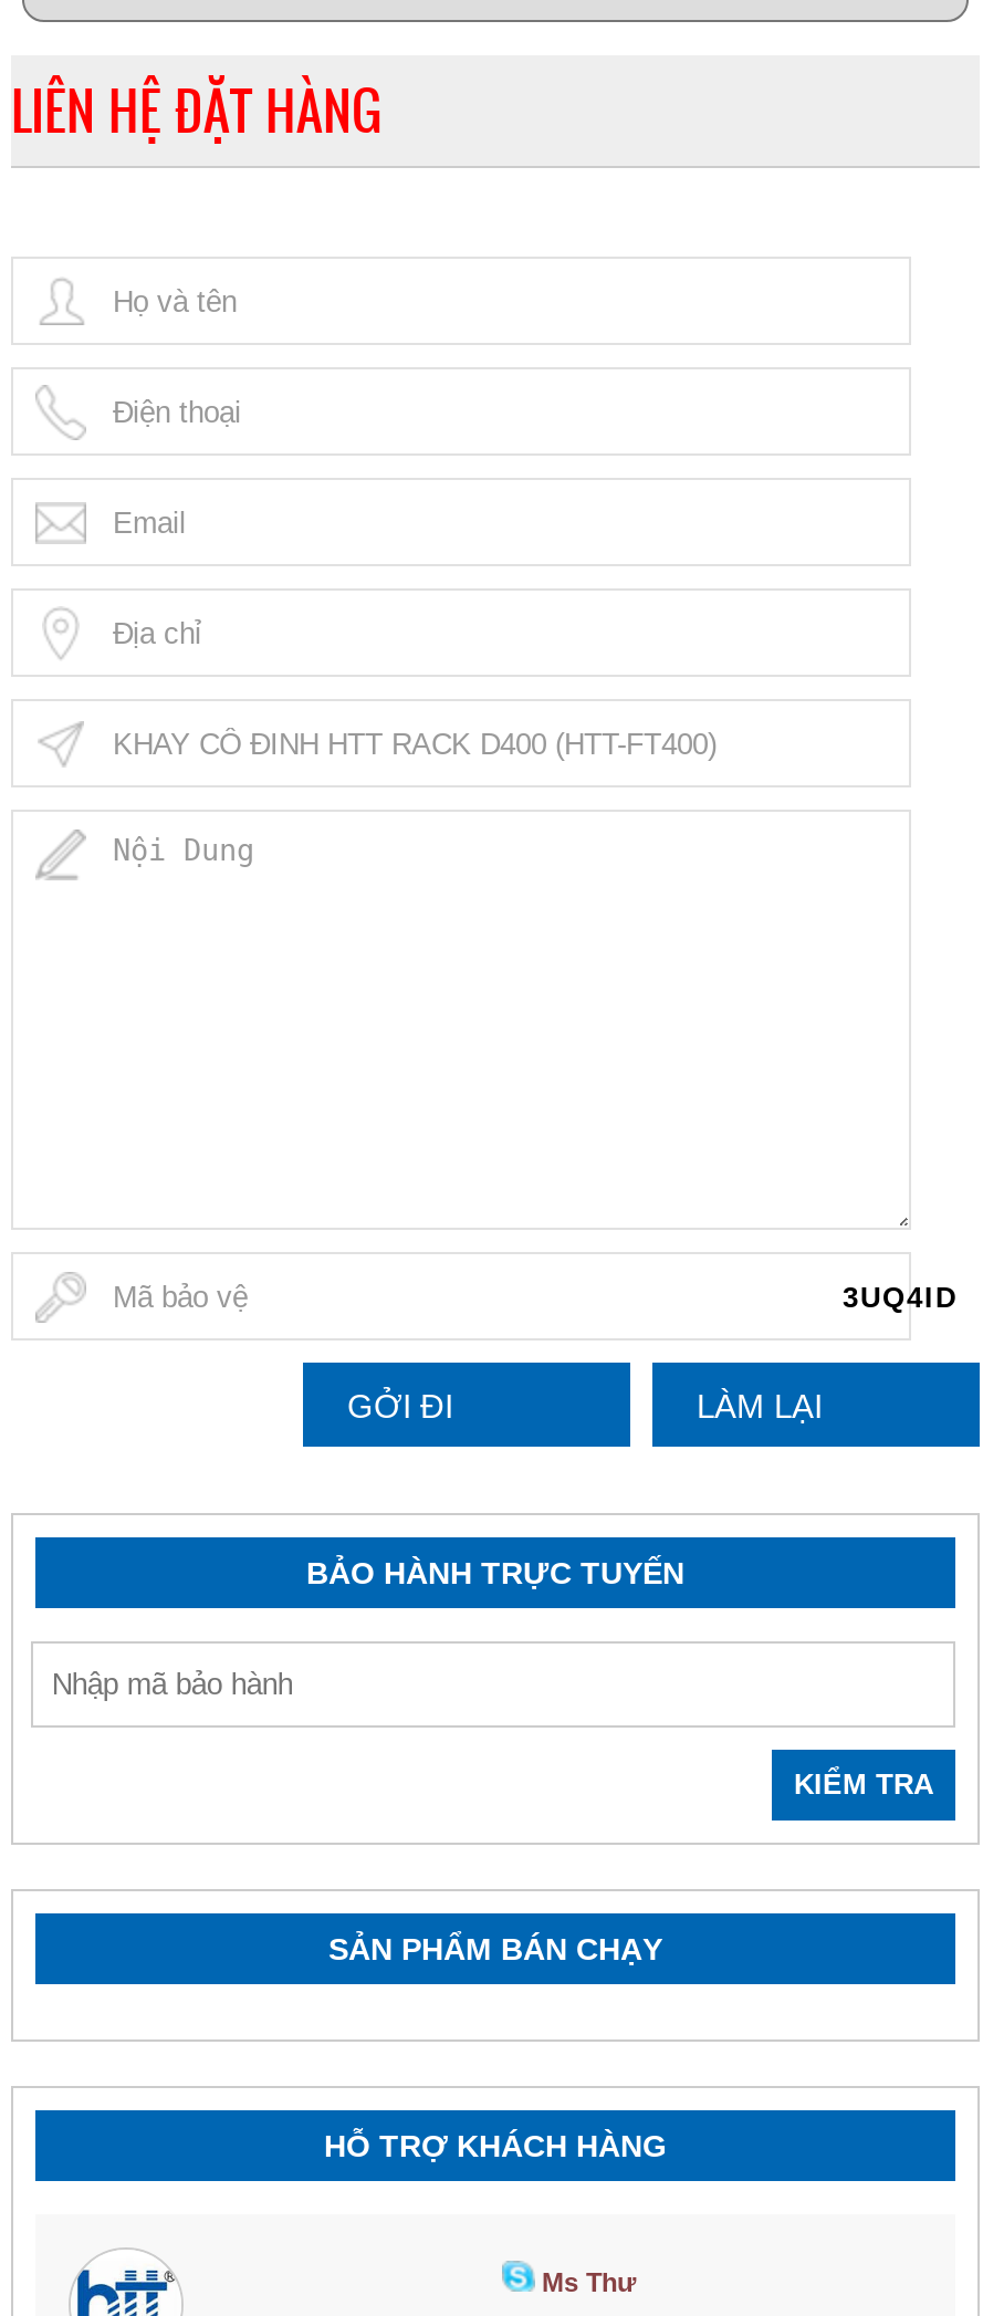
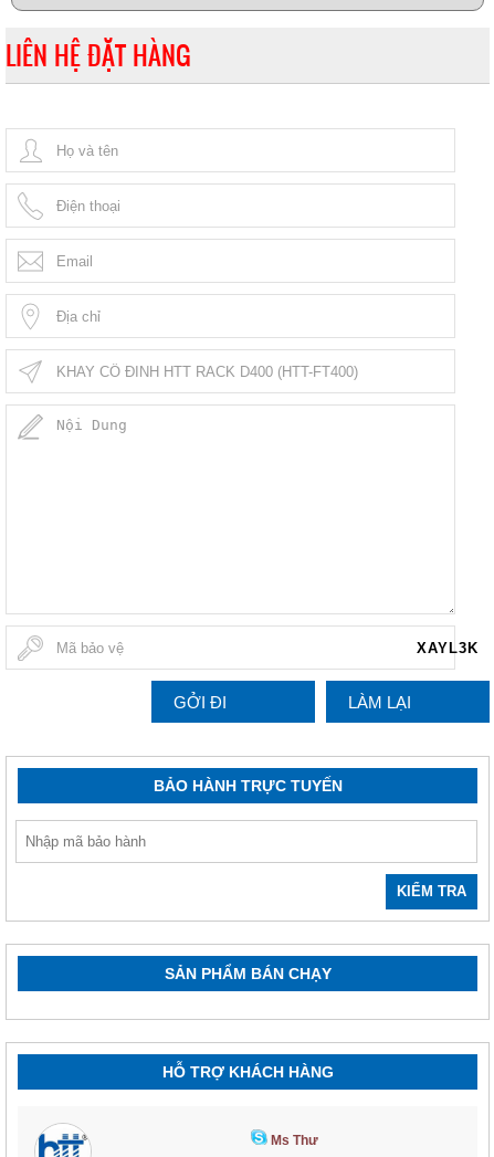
- 3UQ4ID
+ XAYL3K
